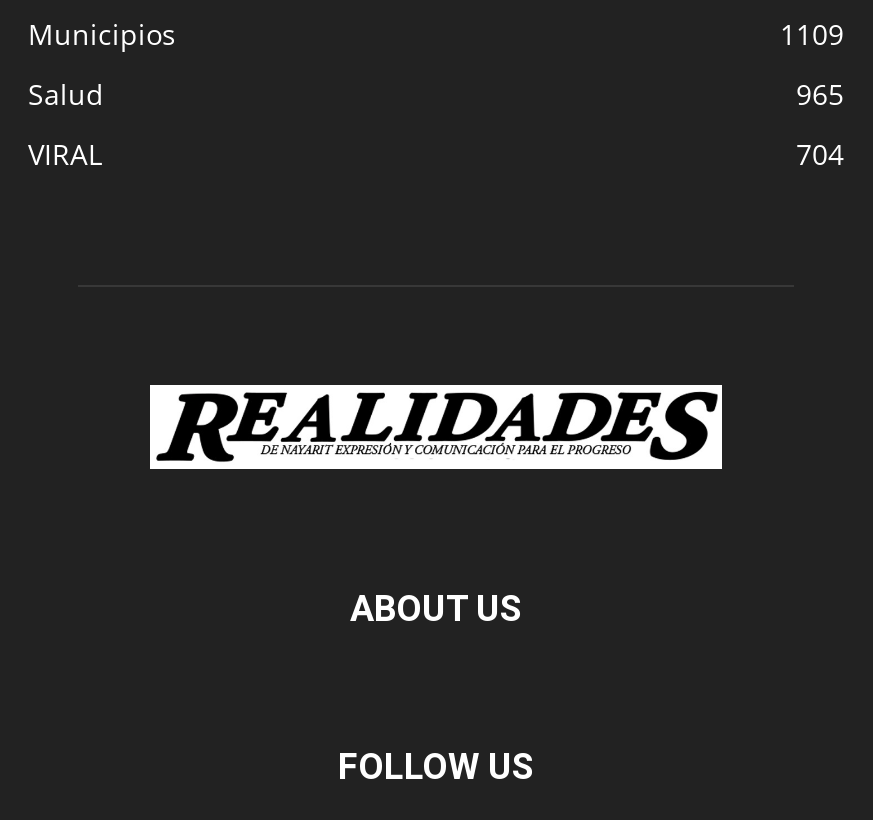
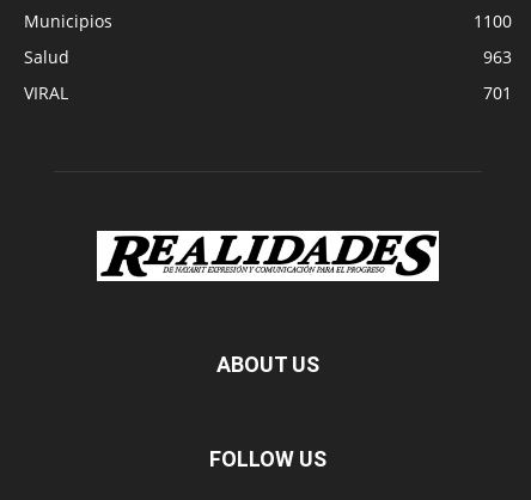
- 1109
+ 1100

- 965
+ 963

- 704
+ 701
